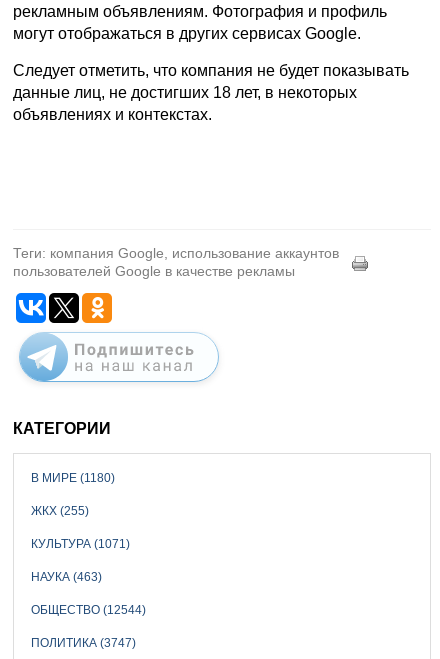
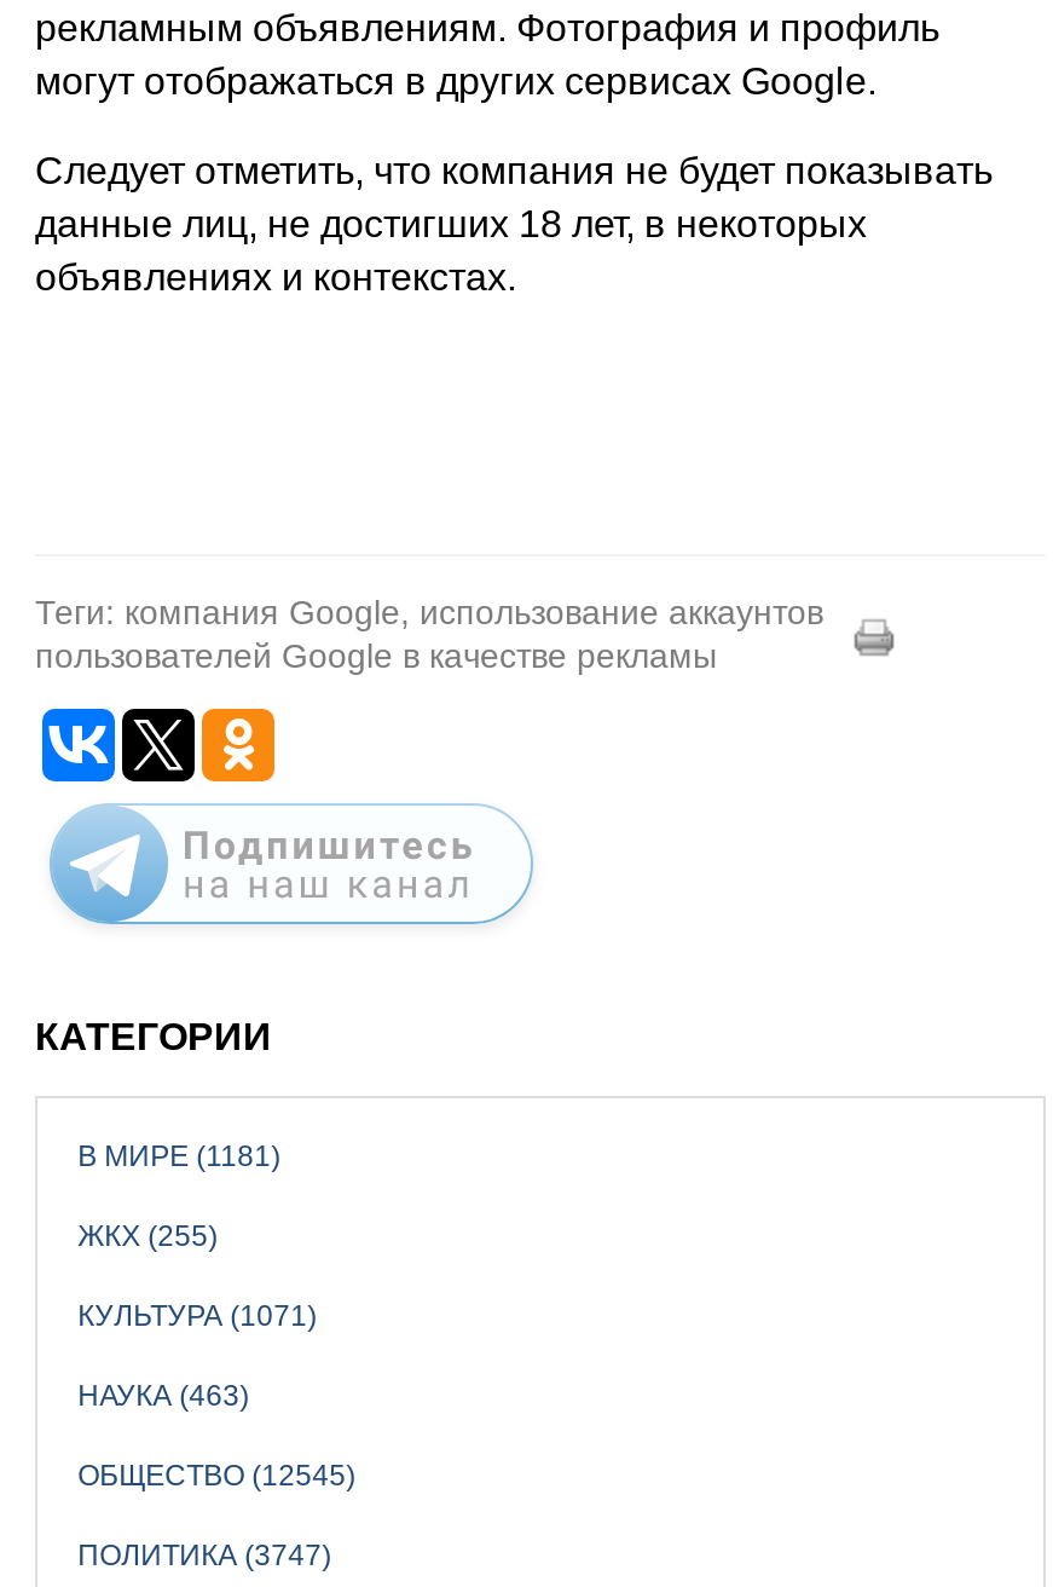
- В МИРЕ (1180)
+ В МИРЕ (1181)

- ОБЩЕСТВО (12544)
+ ОБЩЕСТВО (12545)
